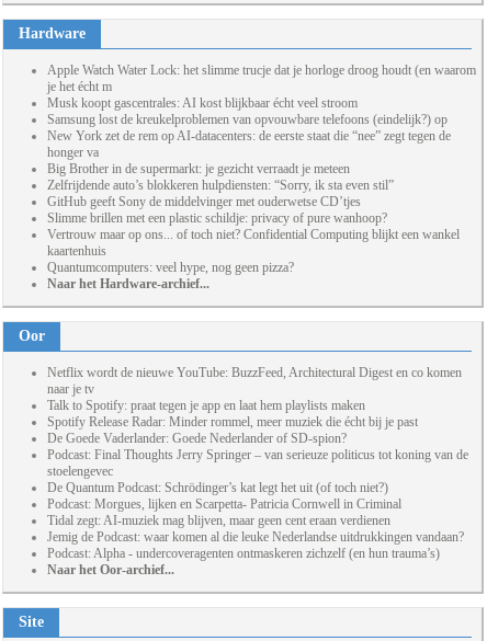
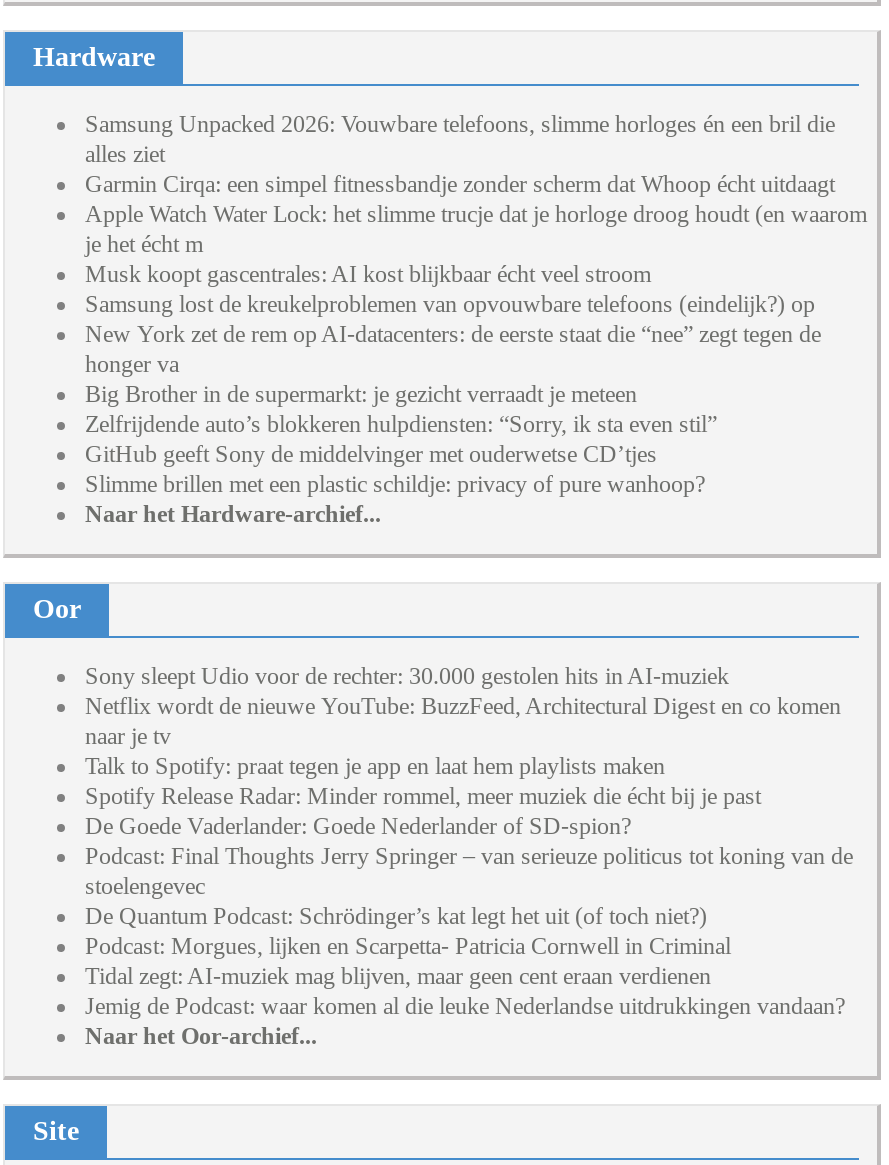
+ Samsung Unpacked 2026: Vouwbare telefoons, slimme horloges én een bril die
+ alles ziet
+ Garmin Cirqa: een simpel fitnessbandje zonder scherm dat Whoop écht uitdaagt

moved down: Apple Watch Water Lock: het slimme trucje dat je horloge droog houdt (en waarom | je het écht m | Musk koopt gascentrales: AI kost blijkbaar écht veel stroom | ... | GitHub geeft Sony de middelvinger met ouderwetse CD’tjes | Slimme brillen met een plastic schildje: privacy of pure wanhoop?

- Vertrouw maar op ons... of toch niet? Confidential Computing blijkt een wankel
- kaartenhuis
- Quantumcomputers: veel hype, nog geen pizza?

+ Sony sleept Udio voor de rechter: 30.000 gestolen hits in AI-muziek

- Podcast: Alpha - undercoveragenten ontmaskeren zichzelf (en hun trauma’s)
